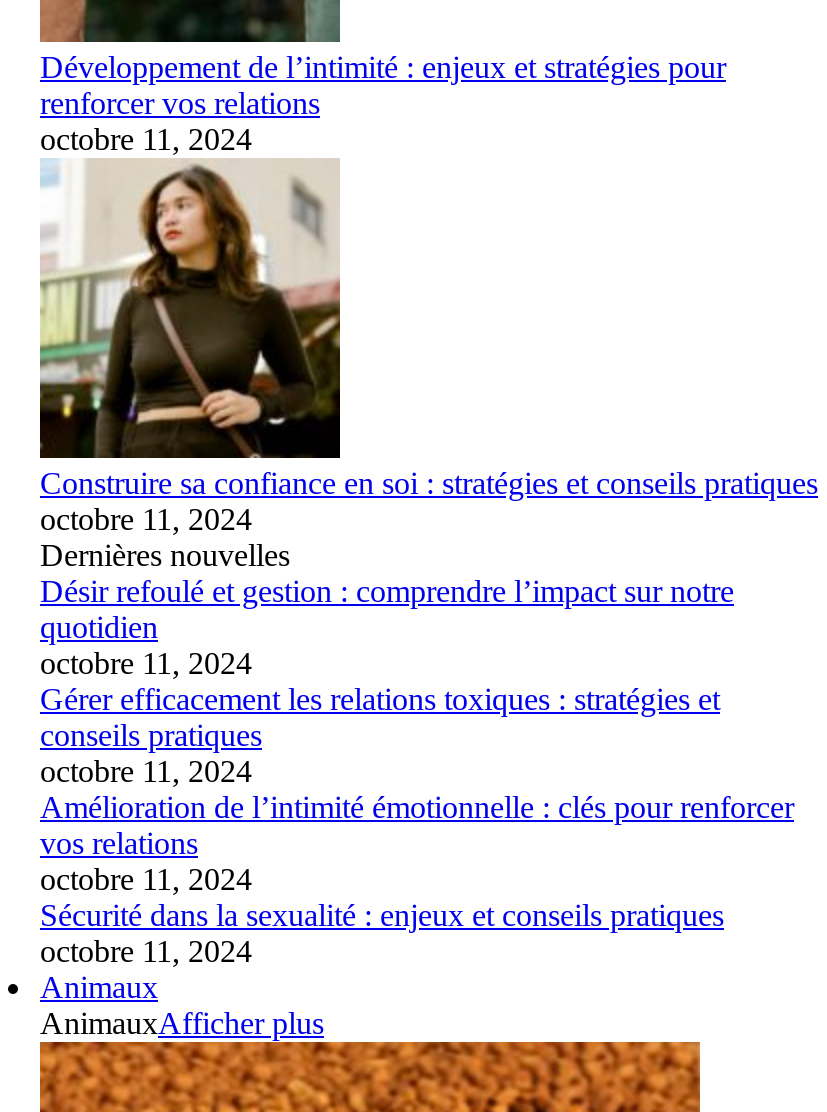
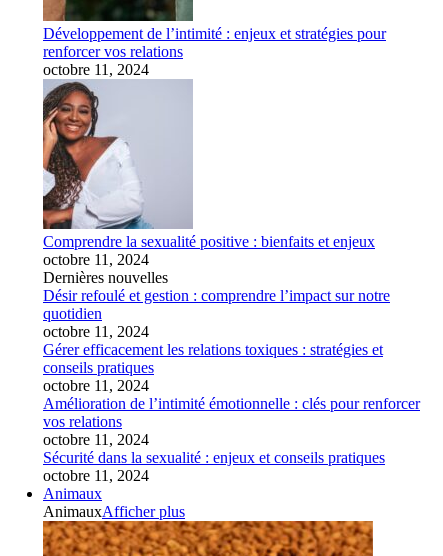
- [image]
- Construire sa confiance en soi : stratégies et conseils pratiques
+ [image]
+ Comprendre la sexualité positive : bienfaits et enjeux
